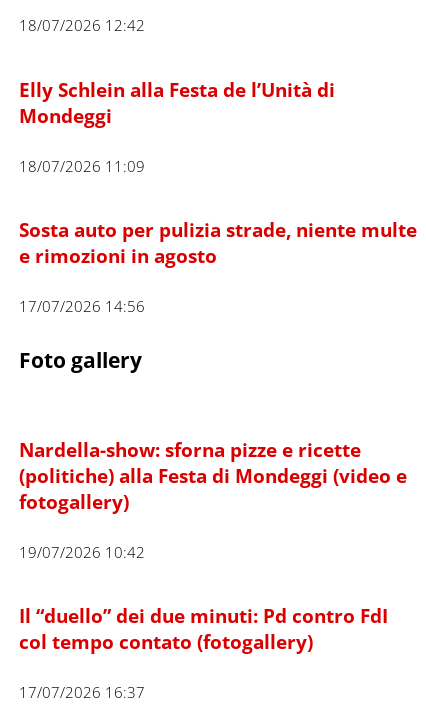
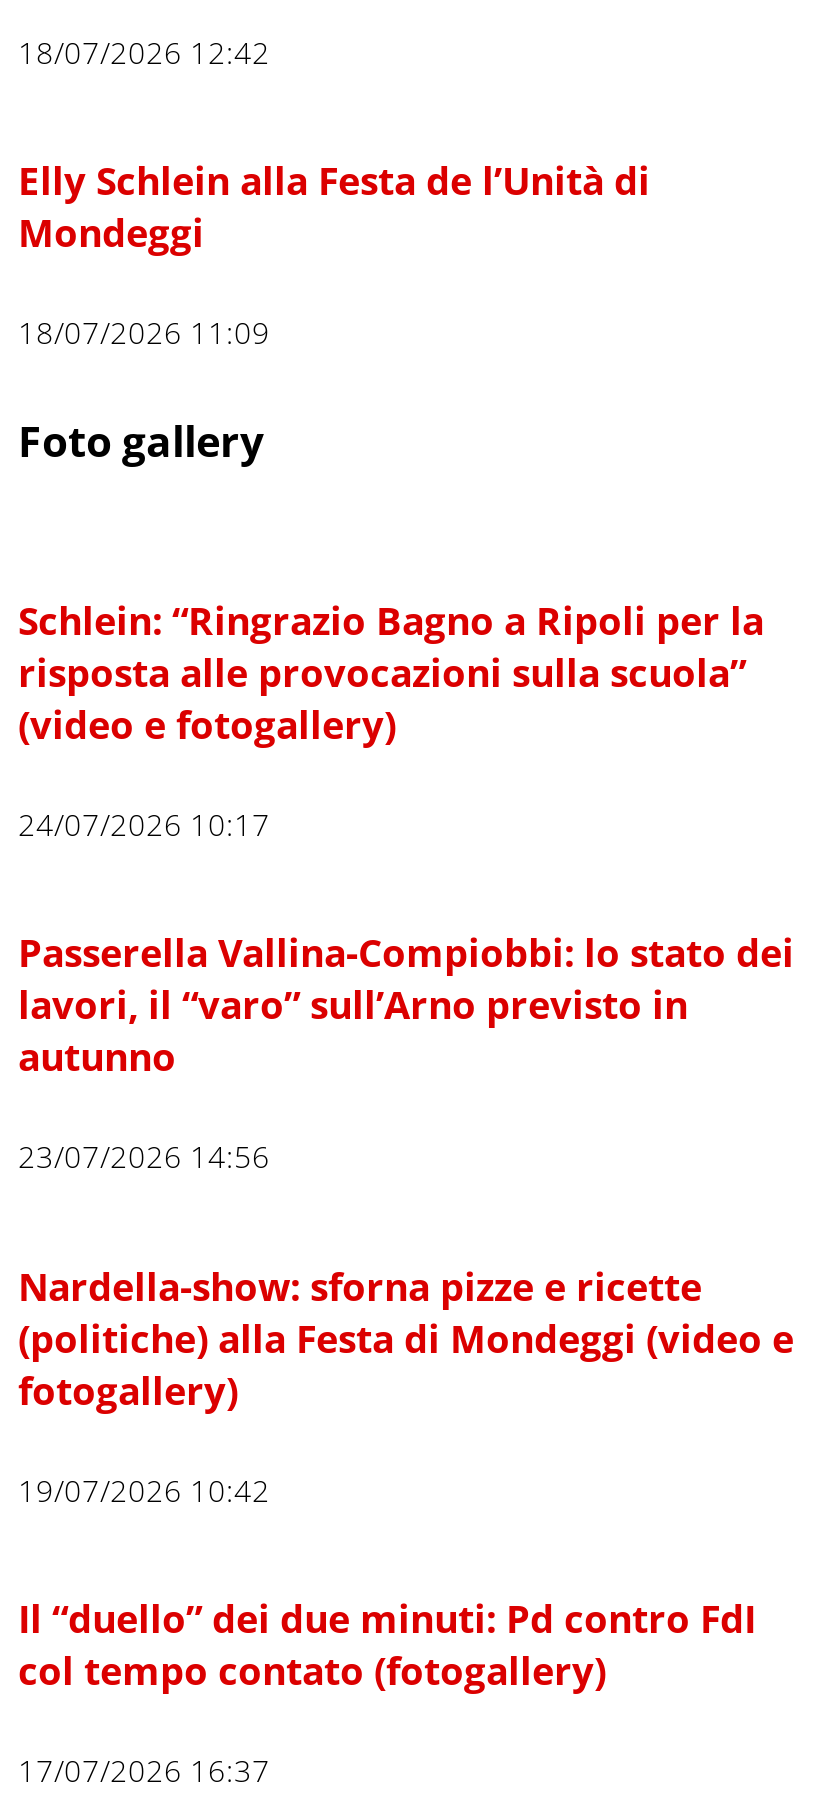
- Sosta auto per pulizia strade, niente multe
- e rimozioni in agosto
- 17/07/2026 14:56

moved up: Foto gallery

+ Schlein: “Ringrazio Bagno a Ripoli per la
+ risposta alle provocazioni sulla scuola”
+ (video e fotogallery)
+ 24/07/2026 10:17
+ Passerella Vallina-Compiobbi: lo stato dei
+ lavori, il “varo” sull’Arno previsto in
+ autunno
+ 23/07/2026 14:56
